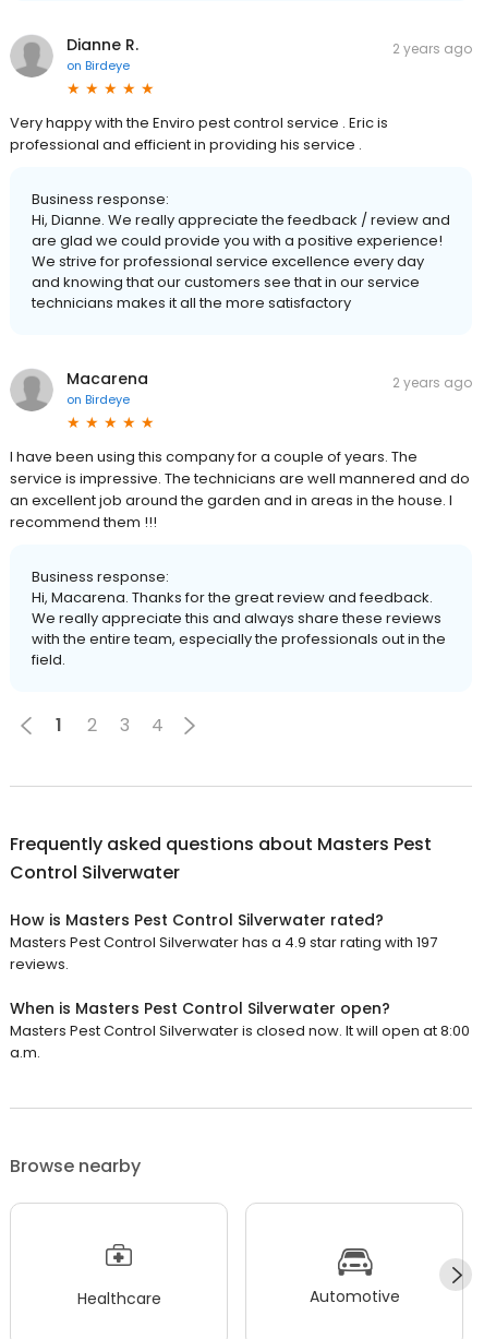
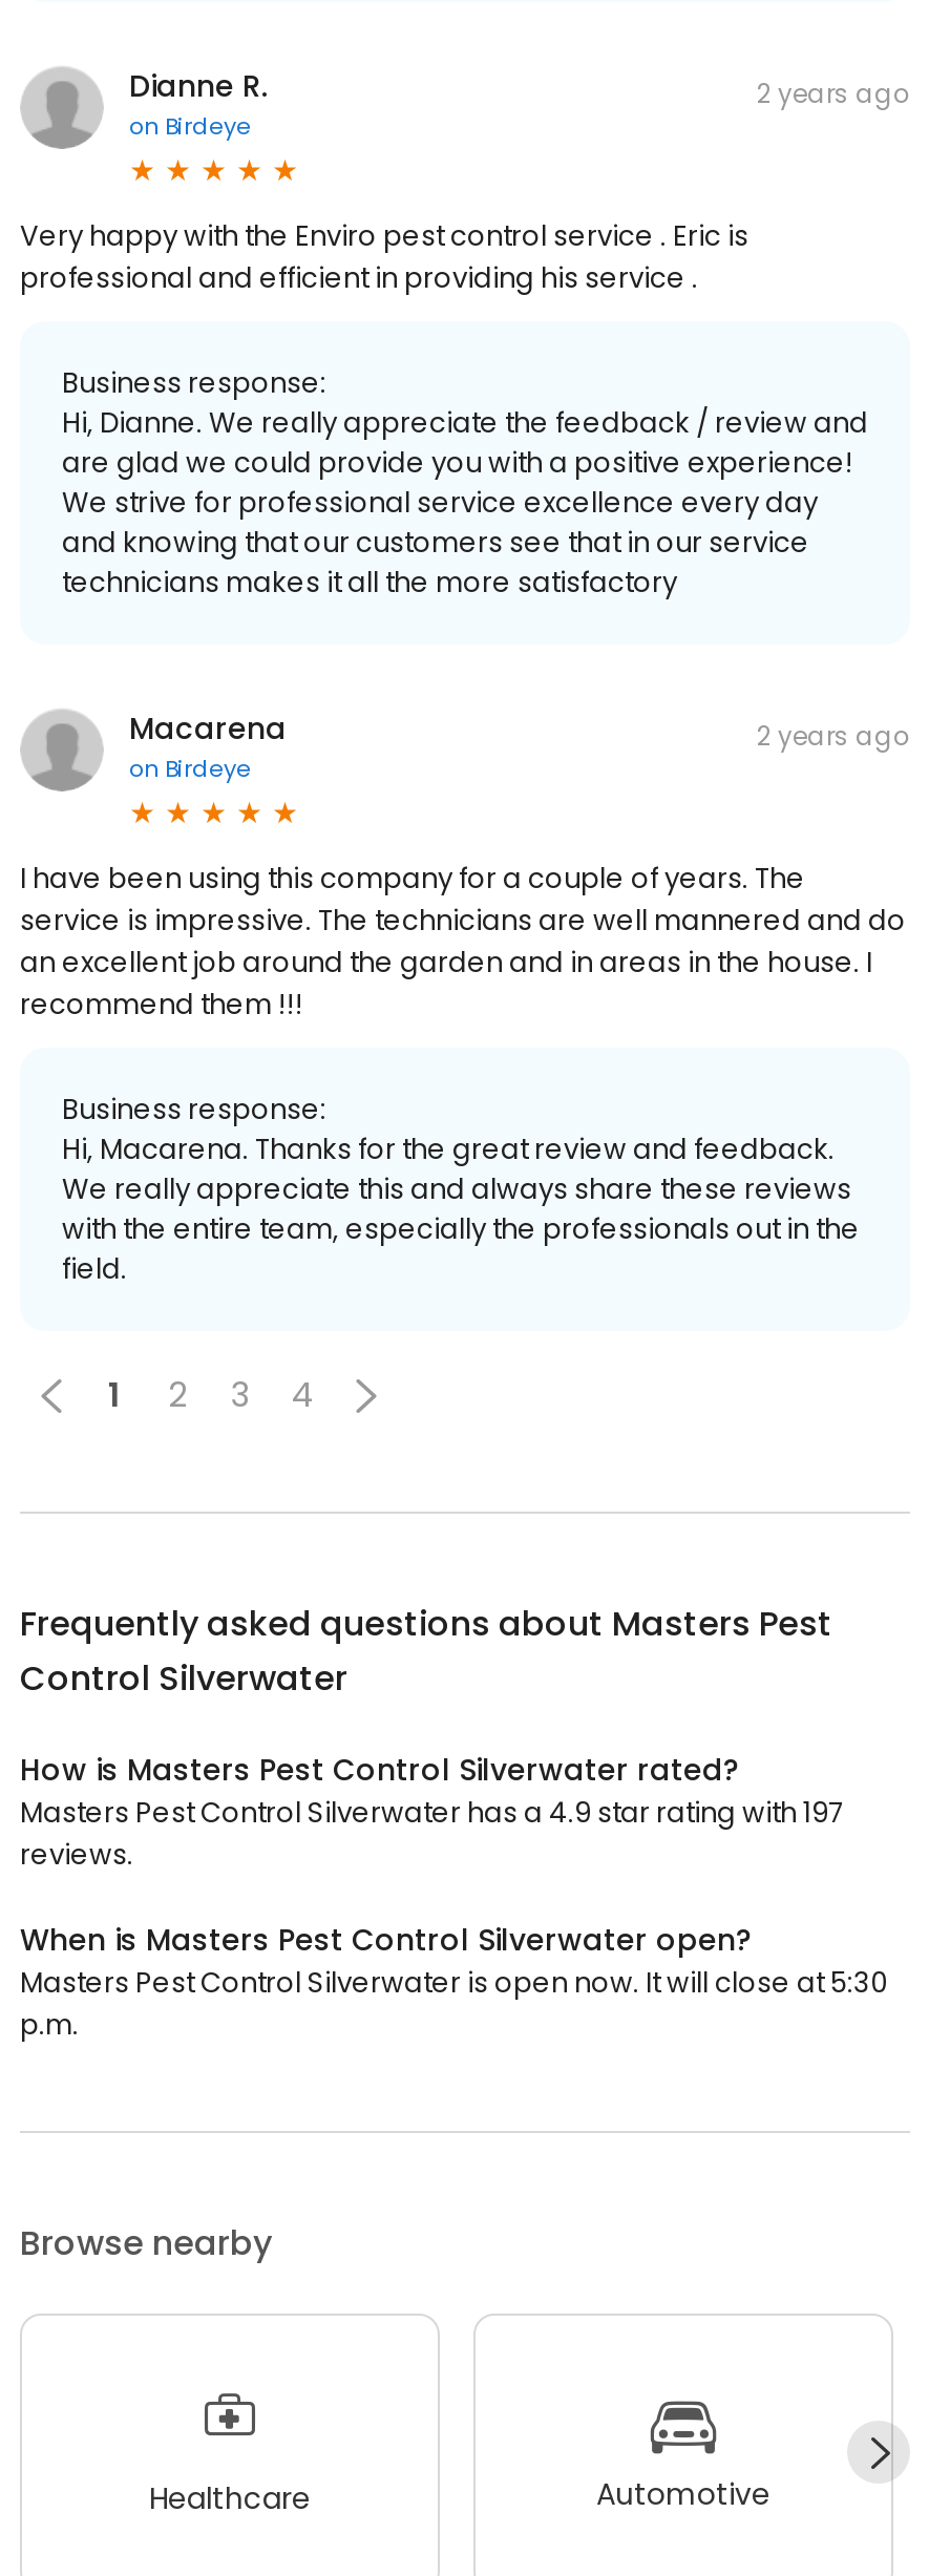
- Masters Pest Control Silverwater is closed now. It will open at 8:00
- a.m.
+ Masters Pest Control Silverwater is open now. It will close at 5:30
+ p.m.
